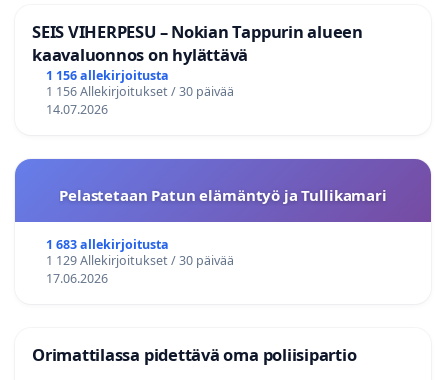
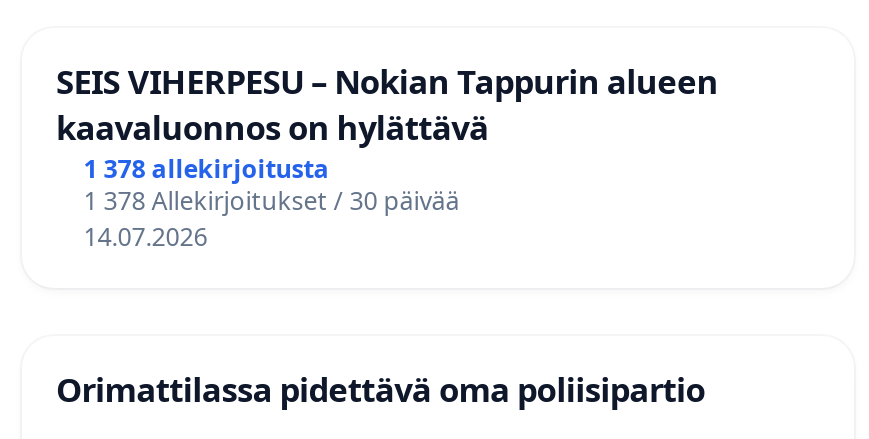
- 1 156 allekirjoitusta
+ 1 378 allekirjoitusta

- 1 156 Allekirjoitukset / 30 päivää
+ 1 378 Allekirjoitukset / 30 päivää

- Pelastetaan Patun elämäntyö ja Tullikamari
- 1 683 allekirjoitusta
- 1 129 Allekirjoitukset / 30 päivää
- 17.06.2026
